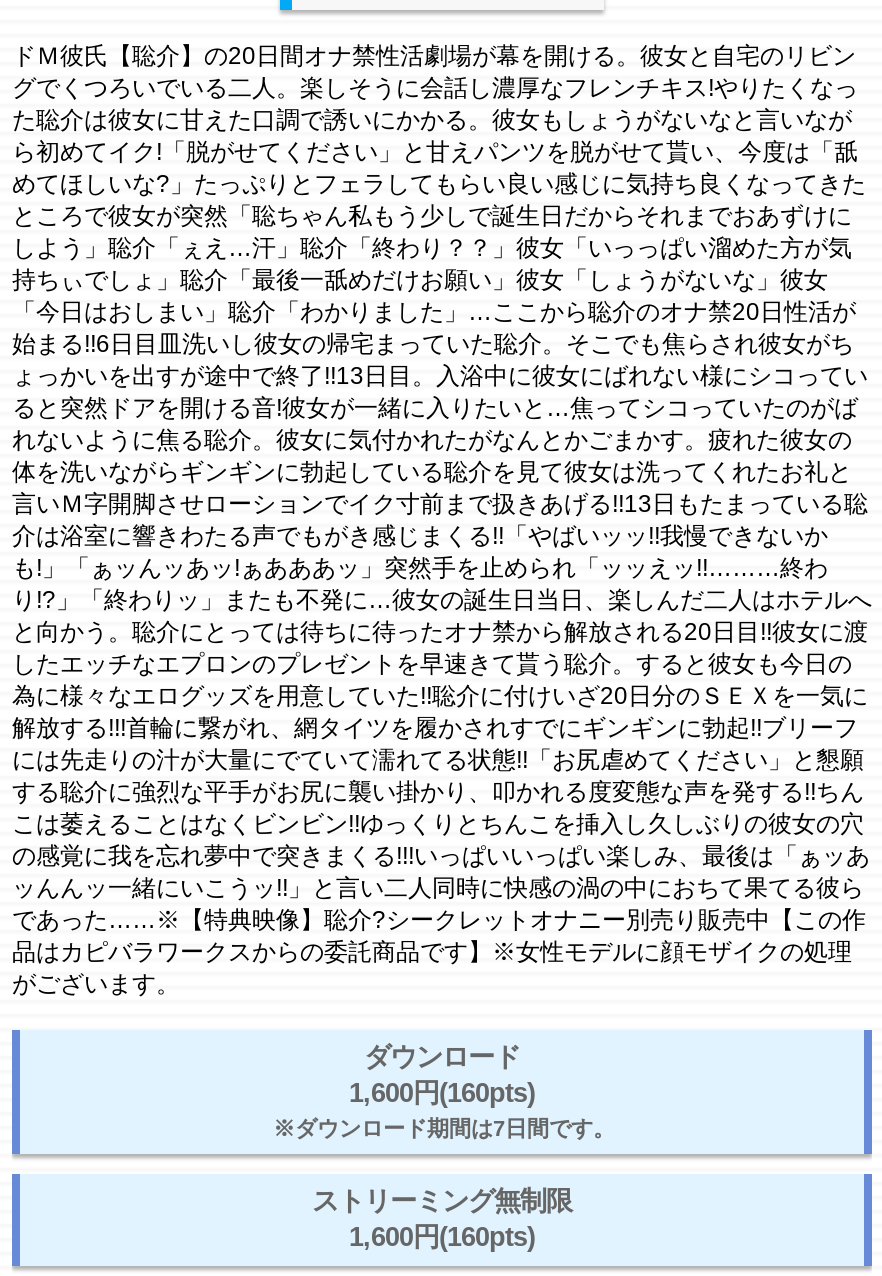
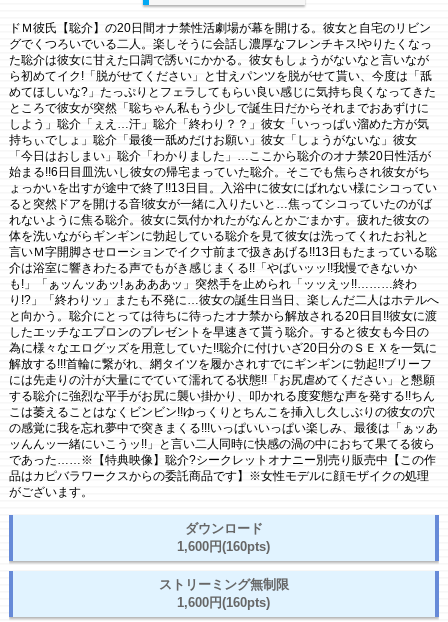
- ※ダウンロード期間は7日間です。
